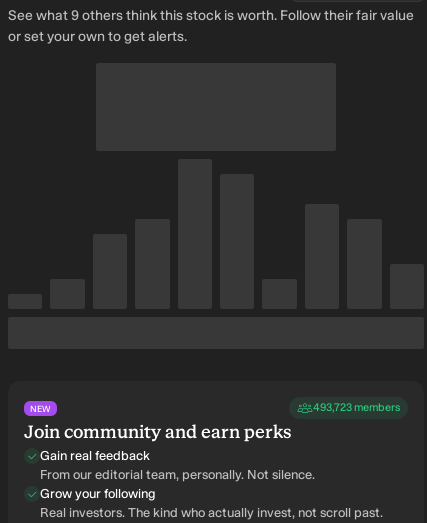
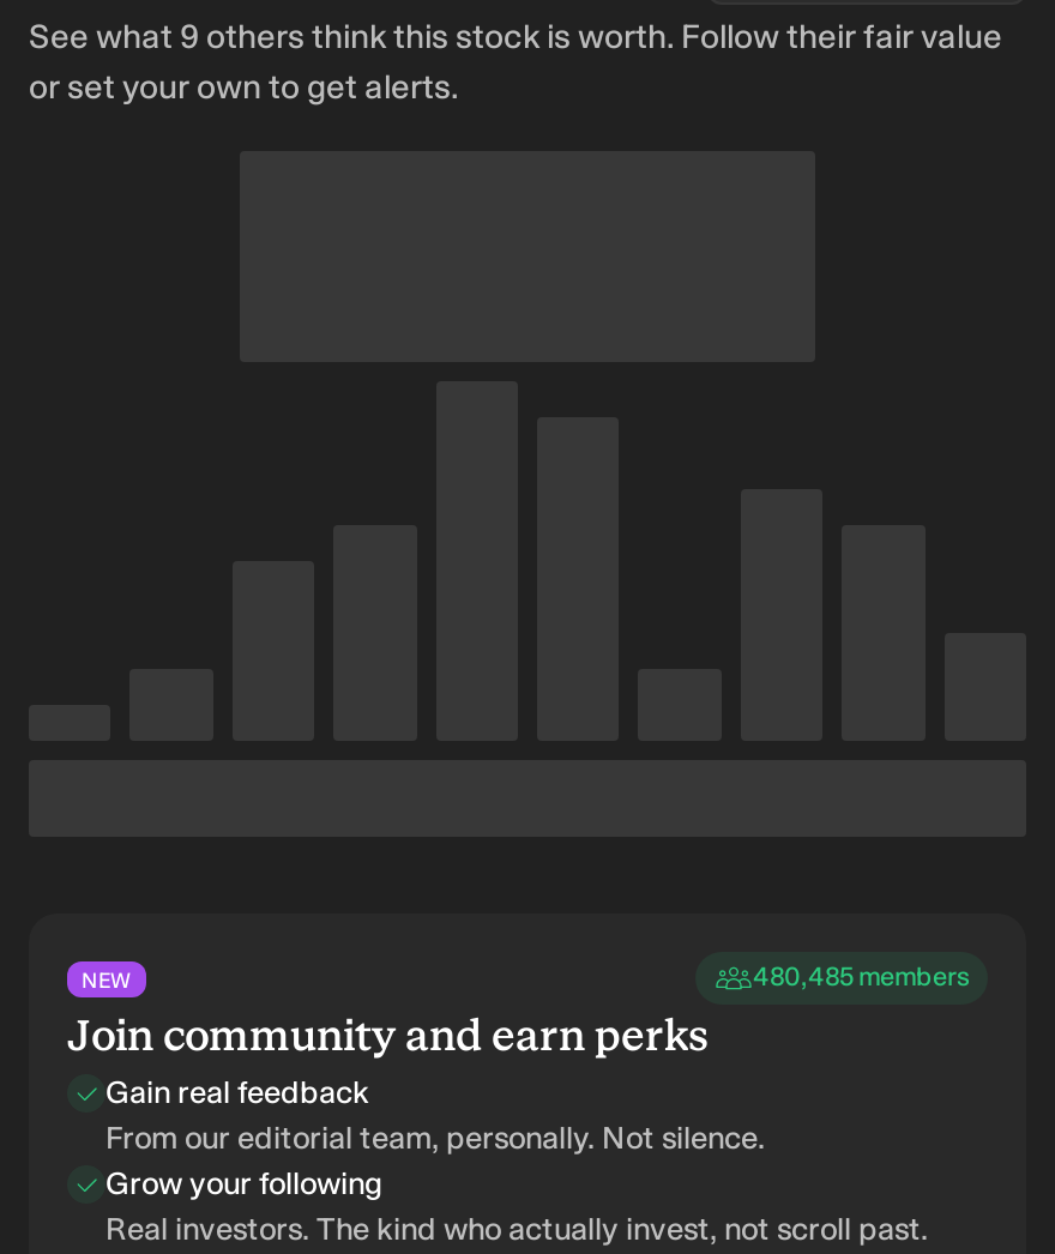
- 493,723 members
+ 480,485 members
